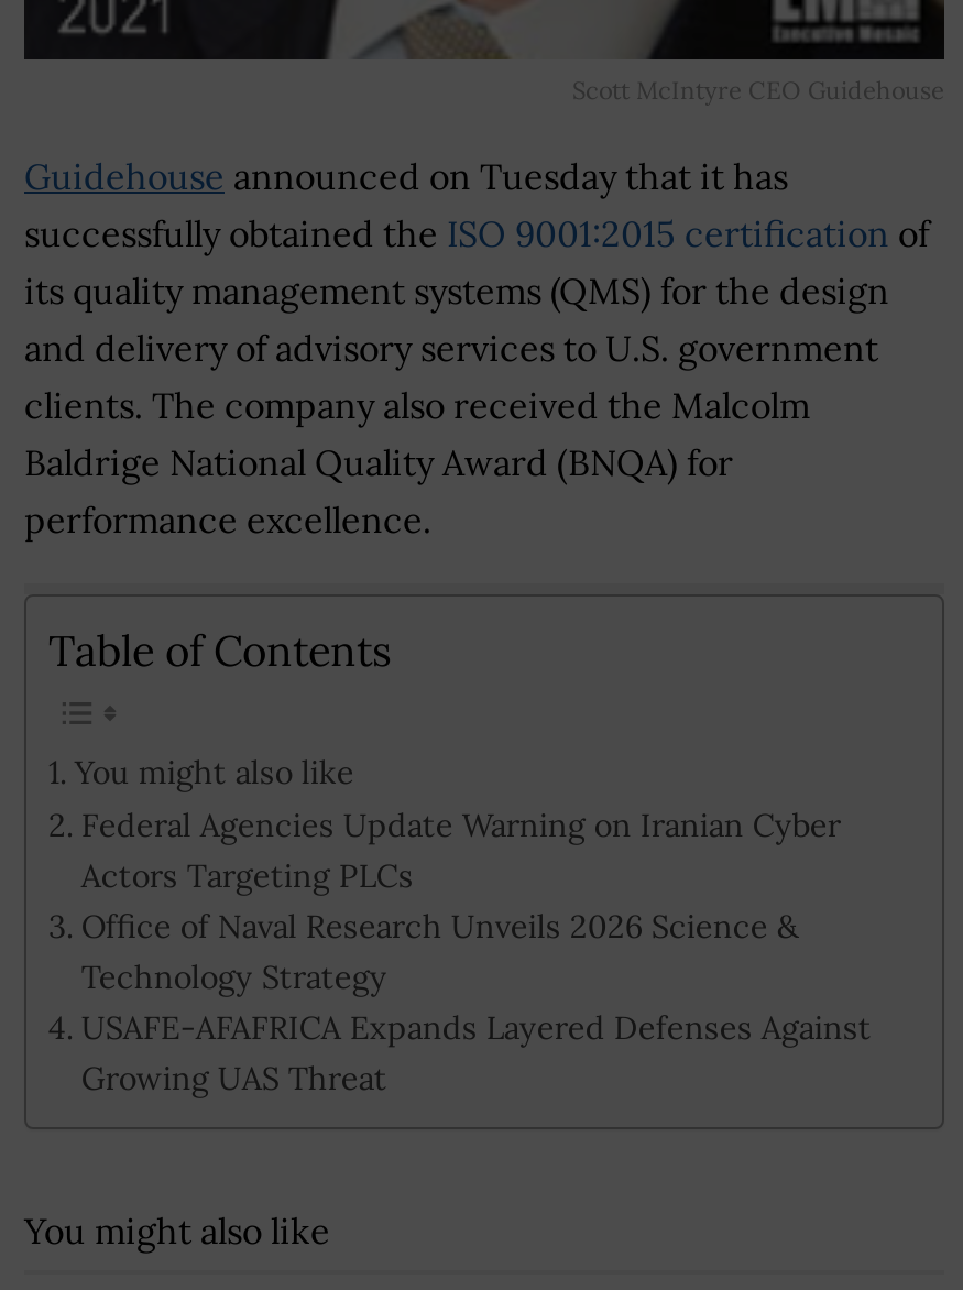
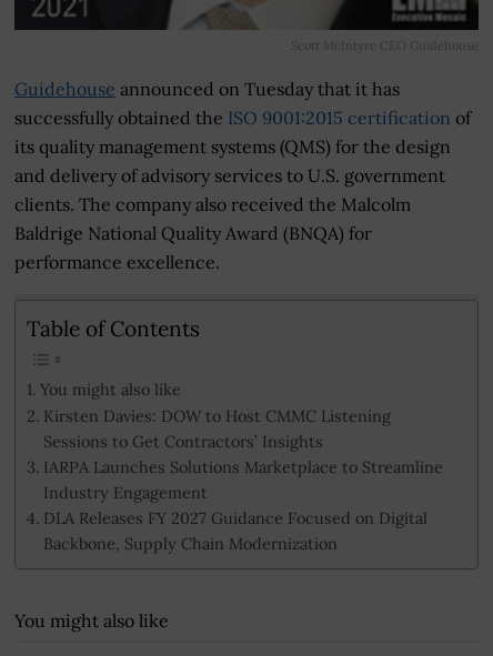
- Federal Agencies Update Warning on Iranian Cyber
- Actors Targeting PLCs
- Office of Naval Research Unveils 2026 Science &
- Technology Strategy
- USAFE-AFAFRICA Expands Layered Defenses Against
- Growing UAS Threat
+ Kirsten Davies: DOW to Host CMMC Listening
+ Sessions to Get Contractors’ Insights
+ IARPA Launches Solutions Marketplace to Streamline
+ Industry Engagement
+ DLA Releases FY 2027 Guidance Focused on Digital
+ Backbone, Supply Chain Modernization
